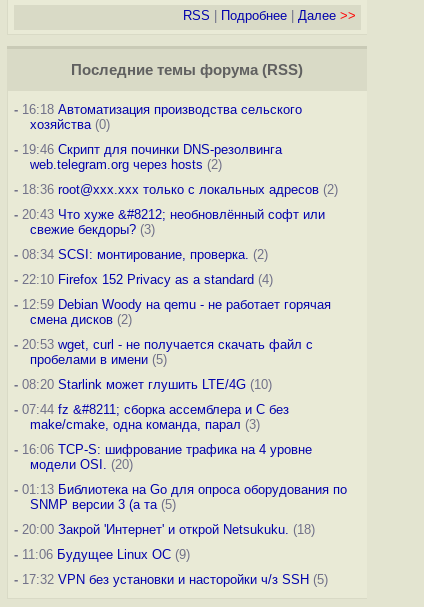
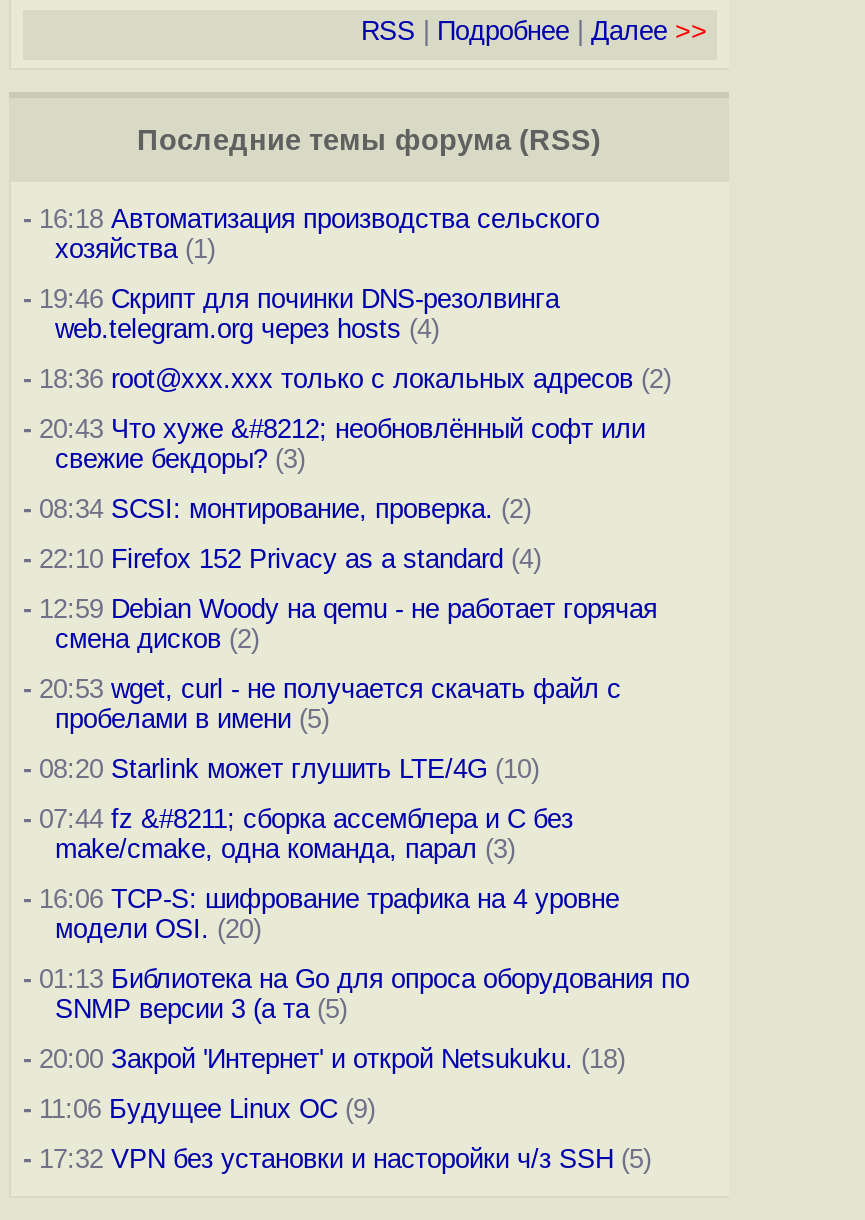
- хозяйства (0)
+ хозяйства (1)

- web.telegram.org через hosts (2)
+ web.telegram.org через hosts (4)
